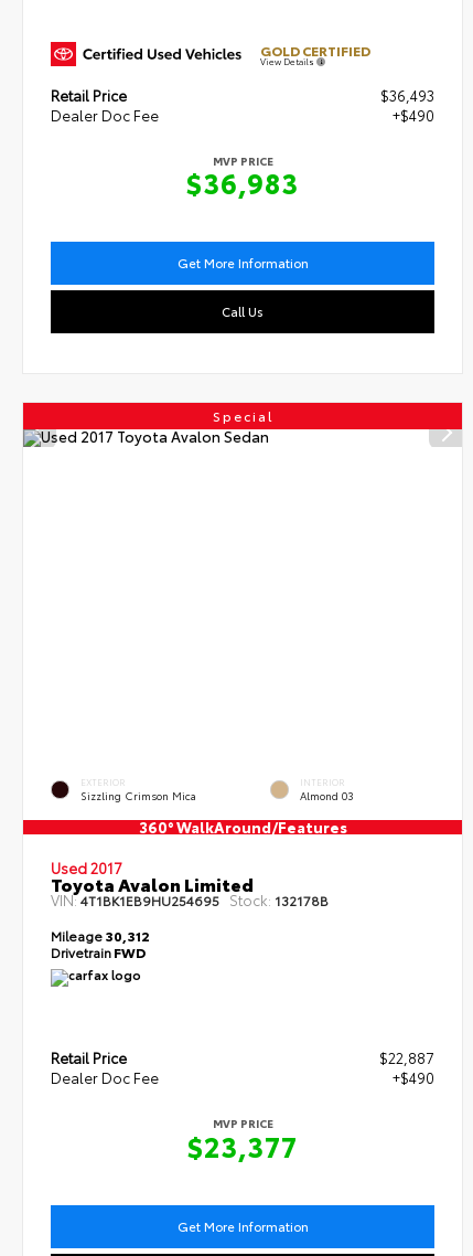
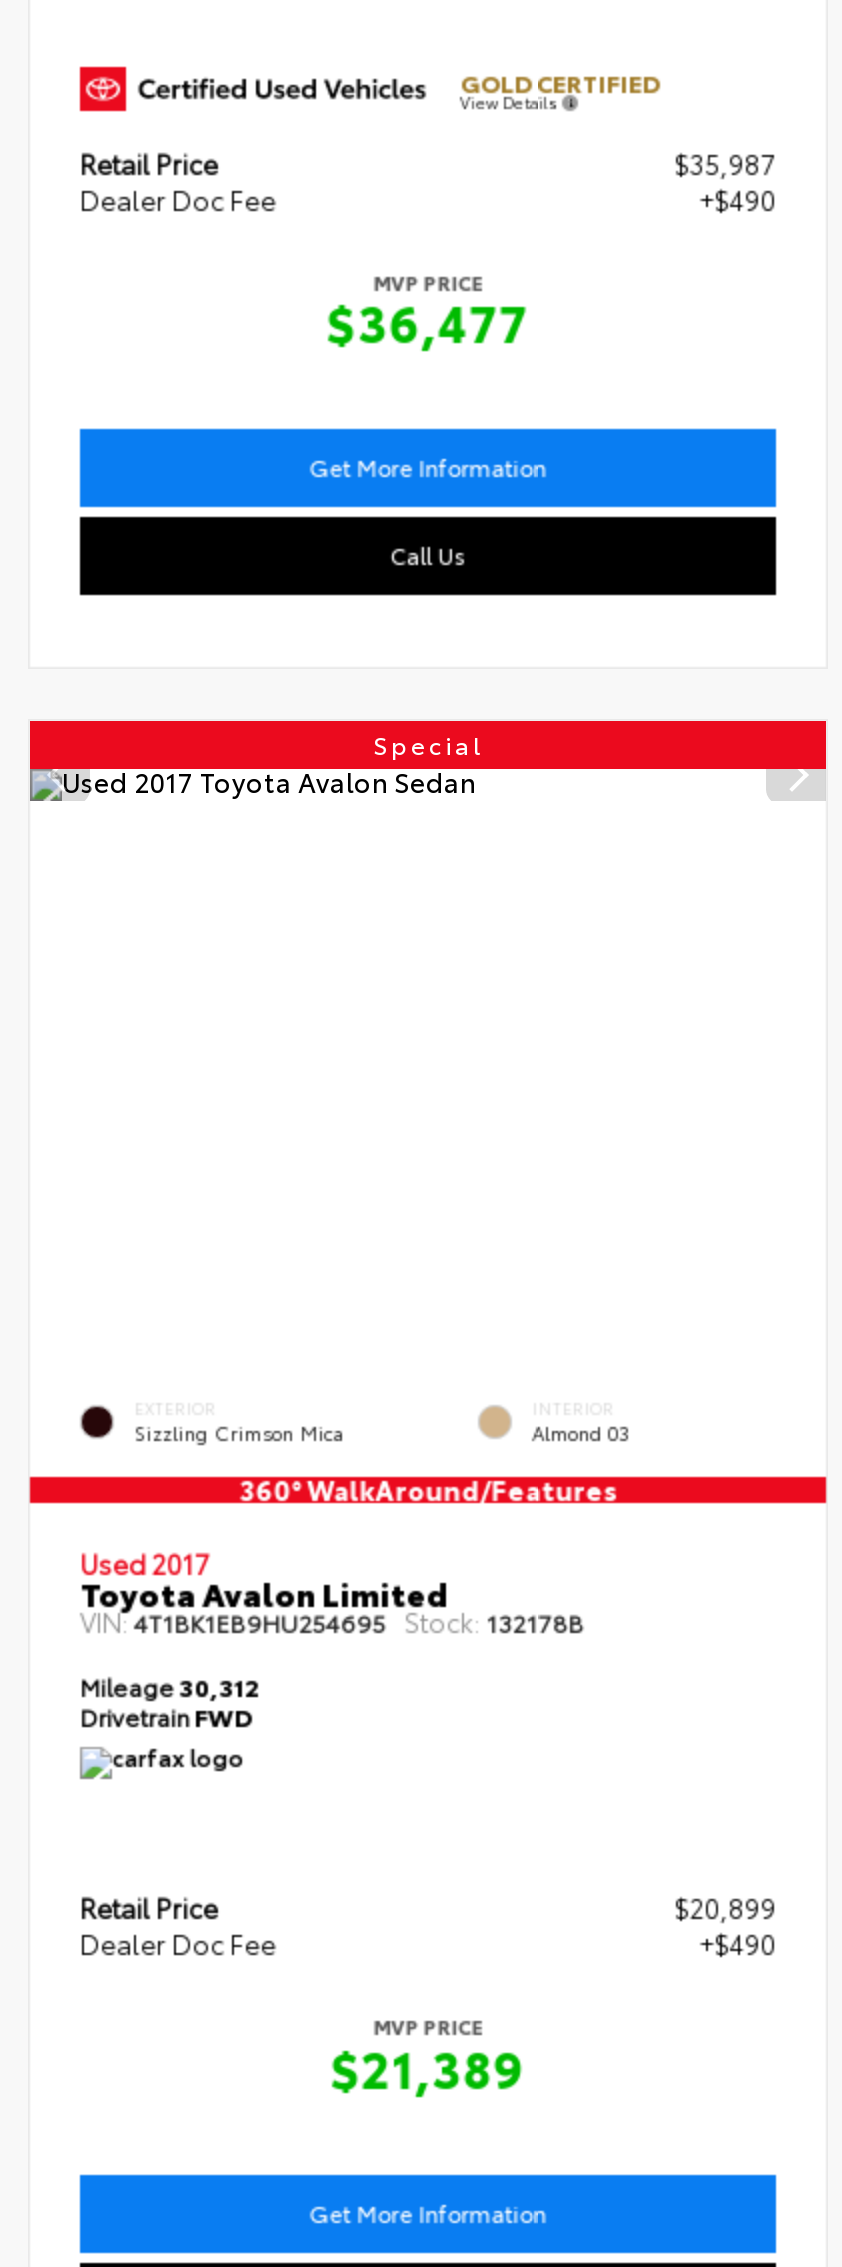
- $36,493
+ $35,987

- $36,983
+ $36,477

- $22,887
+ $20,899

- $23,377
+ $21,389
